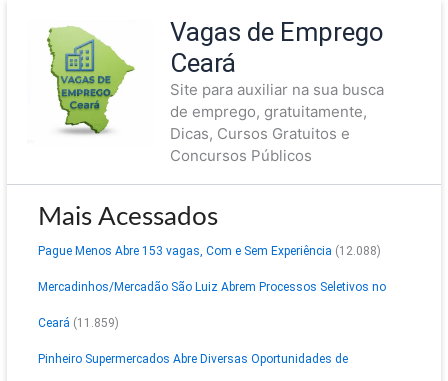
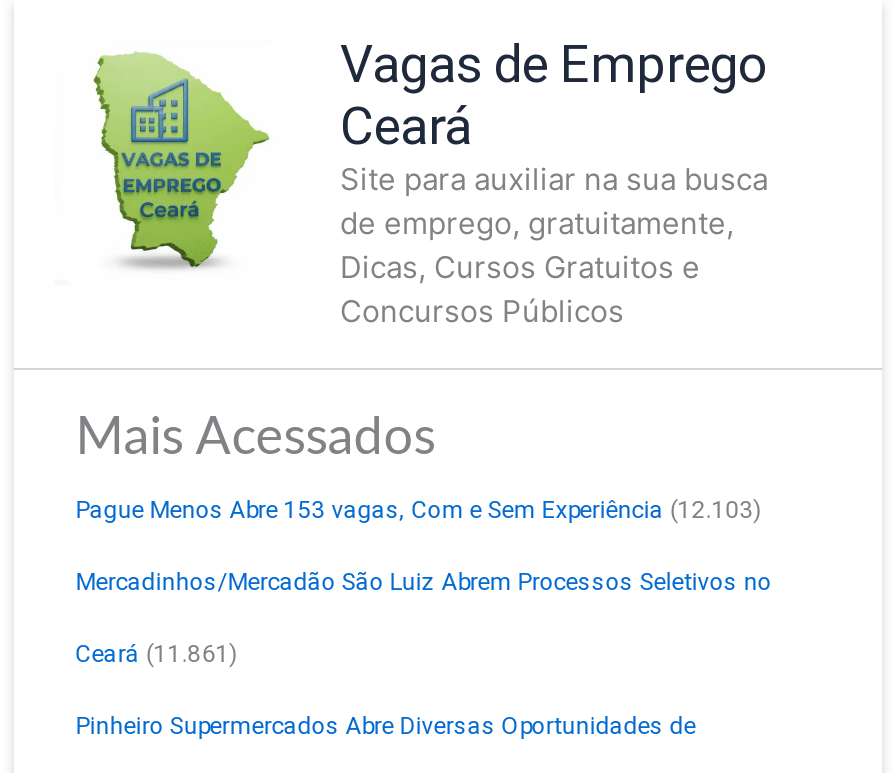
- Pague Menos Abre 153 vagas, Com e Sem Experiência (12.088)
+ Pague Menos Abre 153 vagas, Com e Sem Experiência (12.103)

- Ceará (11.859)
+ Ceará (11.861)
